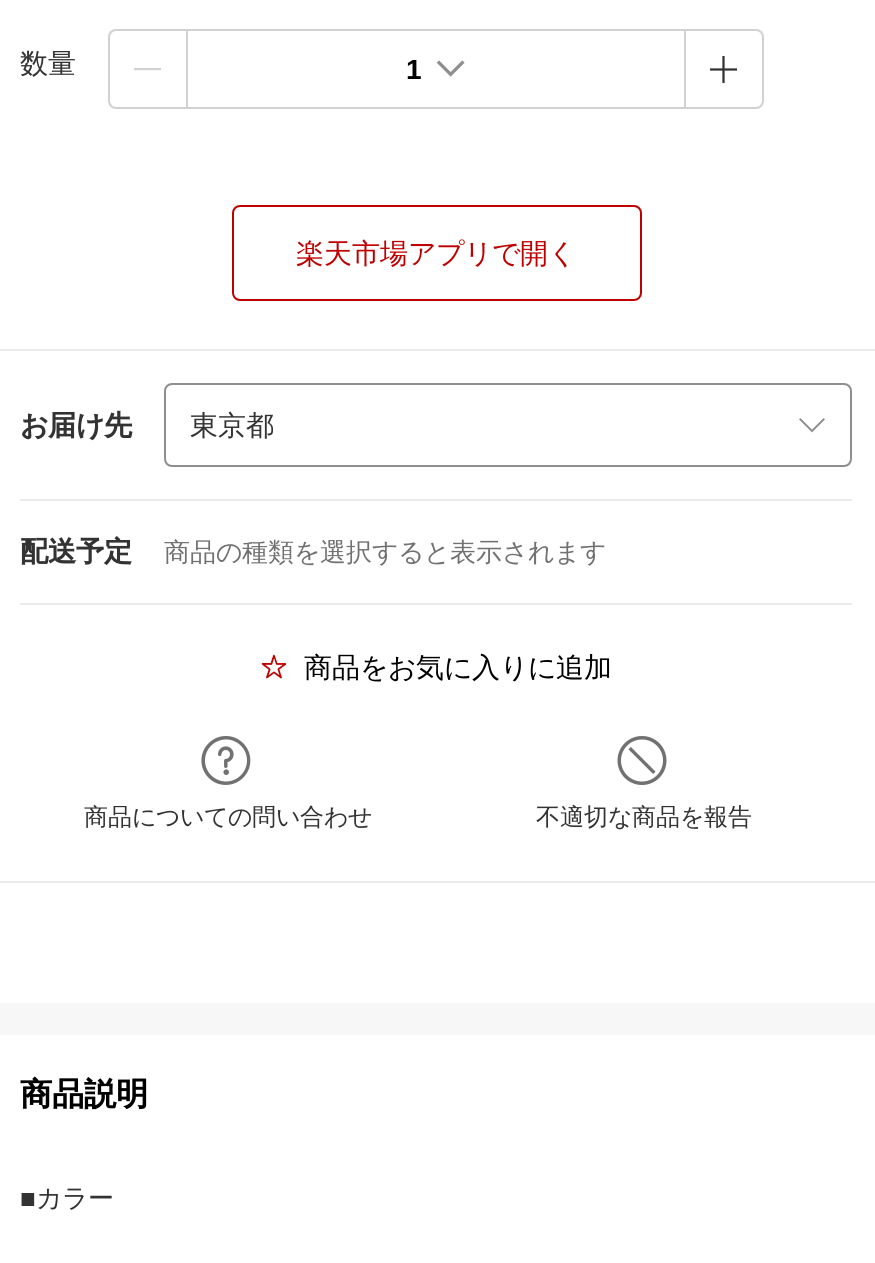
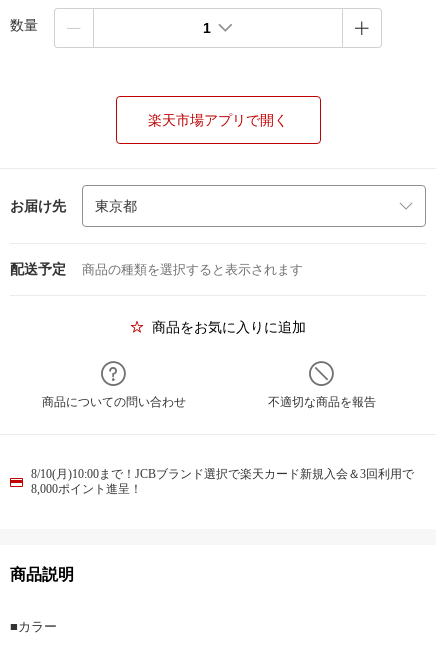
+ 8/10(月)10:00まで！JCBブランド選択で楽天カード新規入会＆3回利用で
+ 8,000ポイント進呈！
